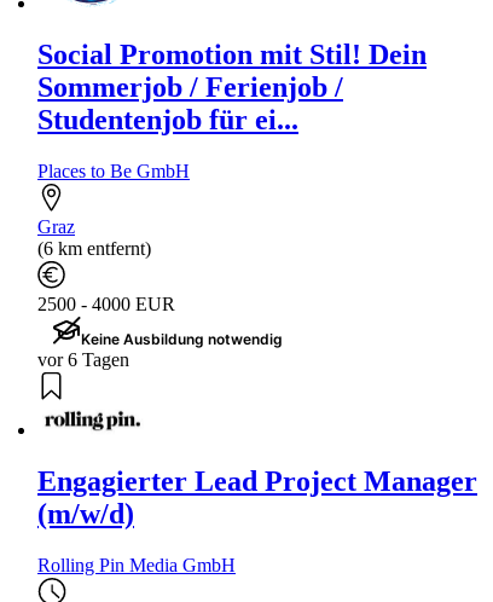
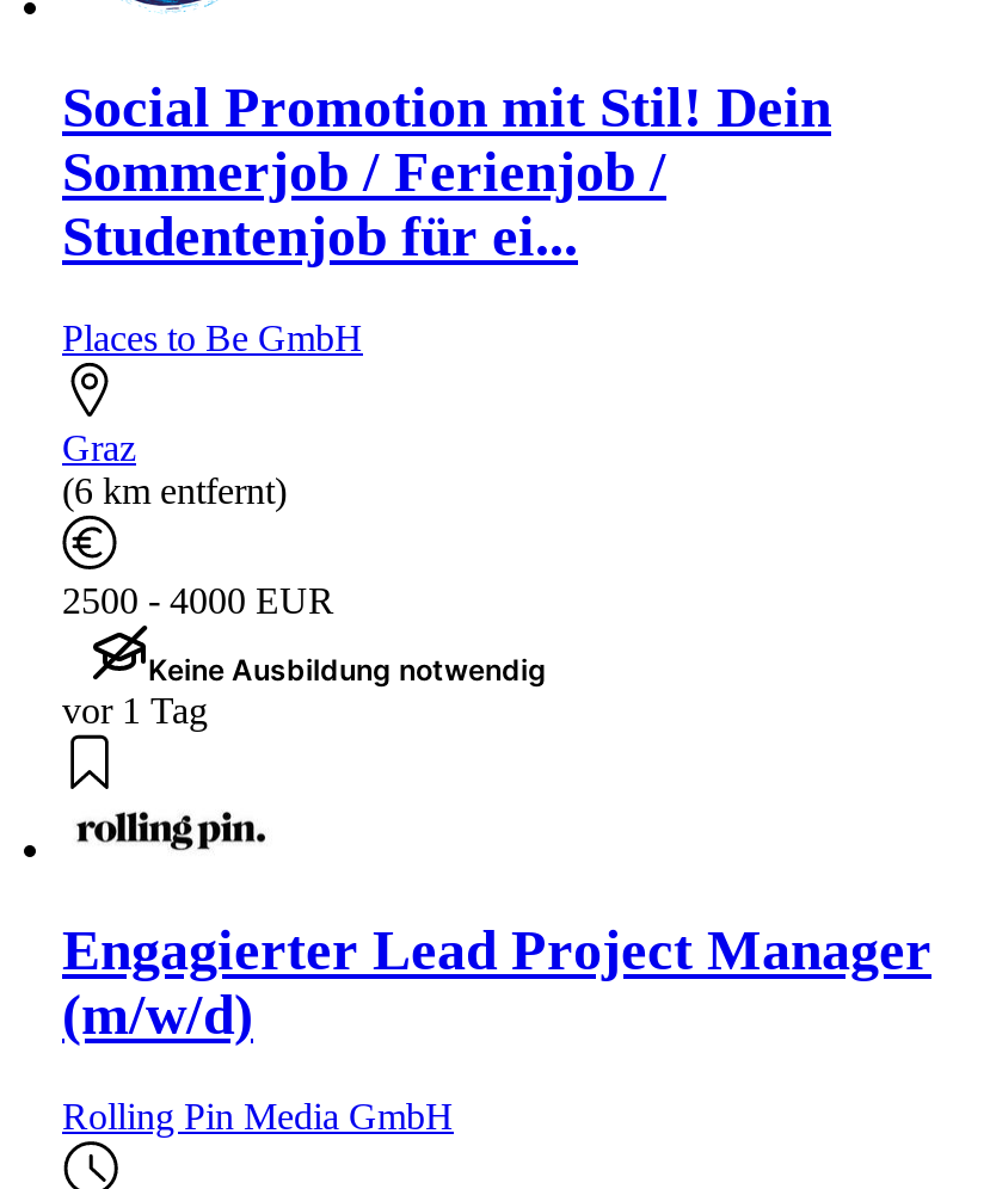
- vor 6 Tagen
+ vor 1 Tag
